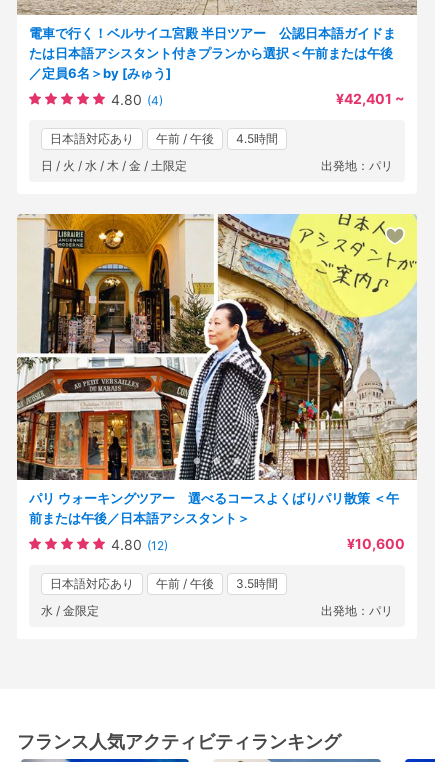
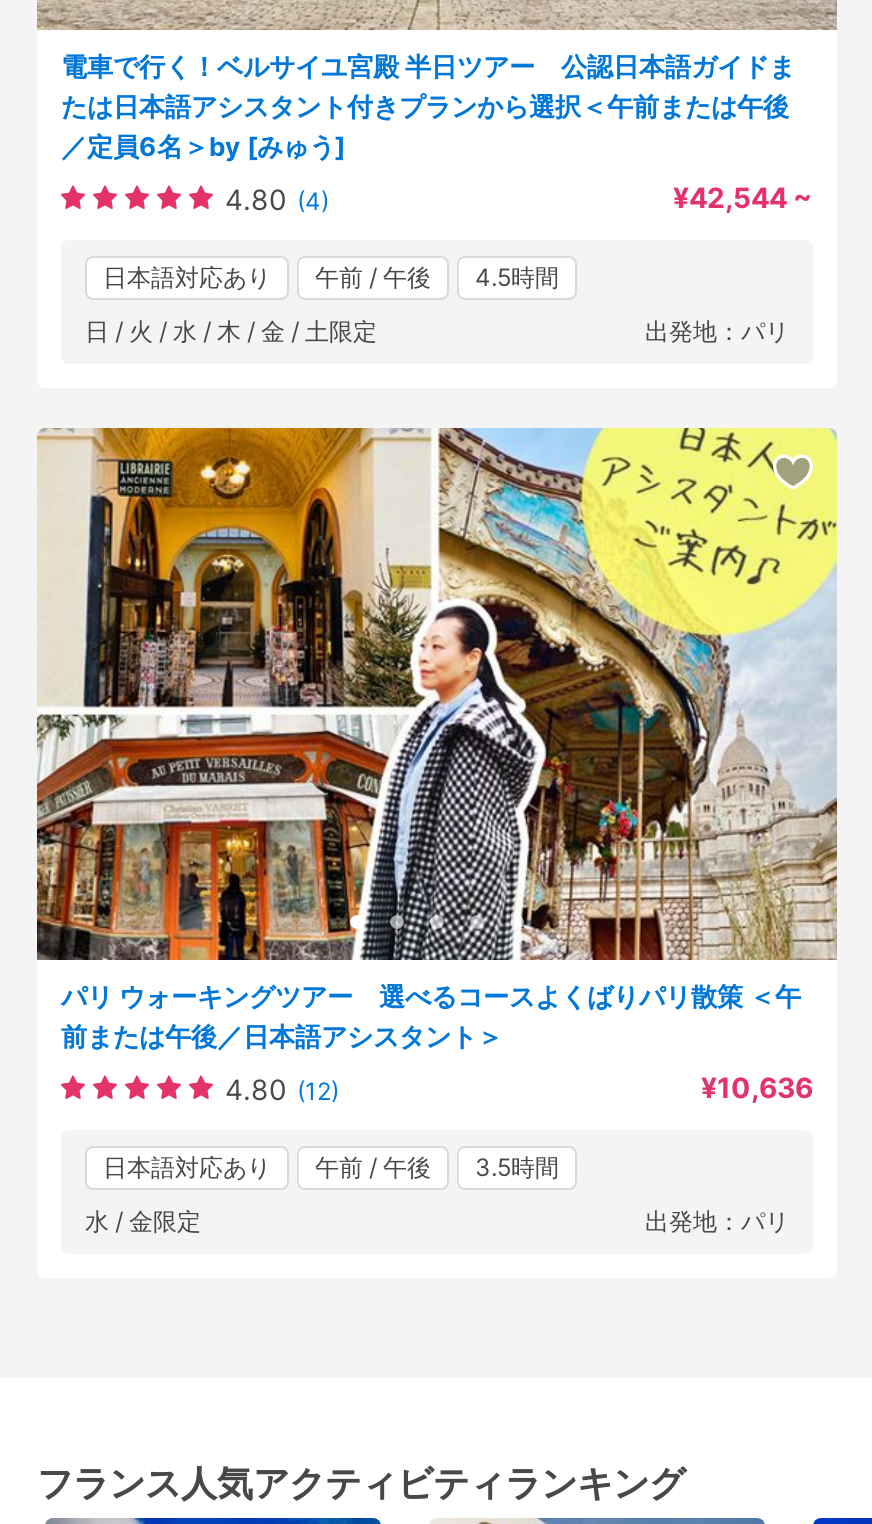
- ¥42,401 ~
+ ¥42,544 ~

- ¥10,600
+ ¥10,636
